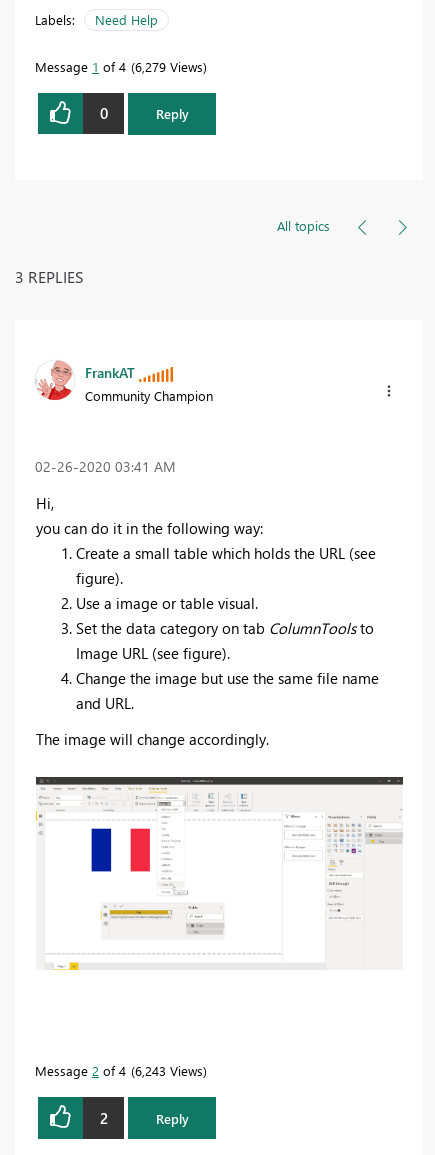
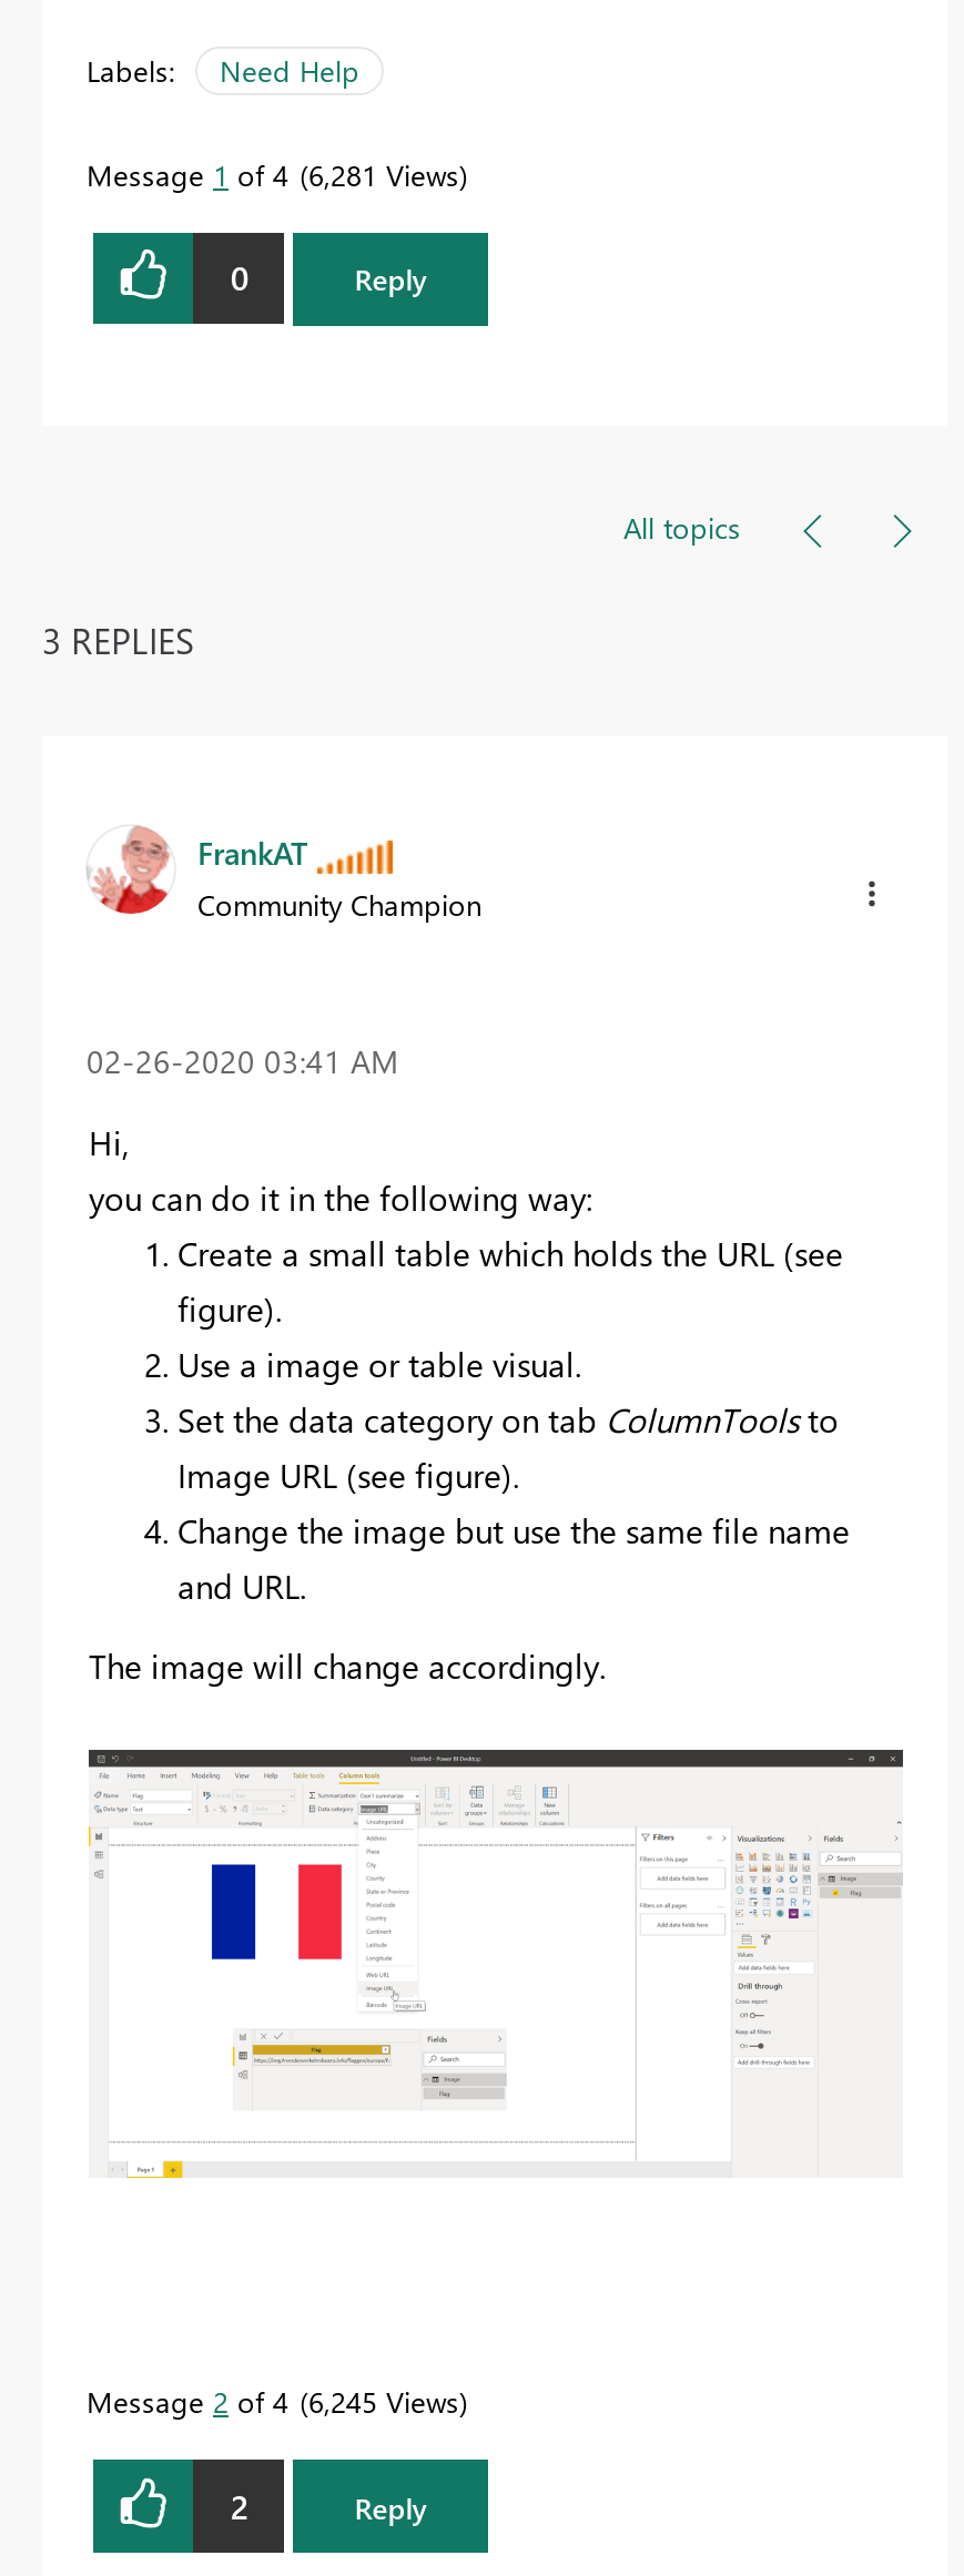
- Message 1 of 4 6,279 Views
+ Message 1 of 4 6,281 Views

- Message 2 of 4 6,243 Views
+ Message 2 of 4 6,245 Views
